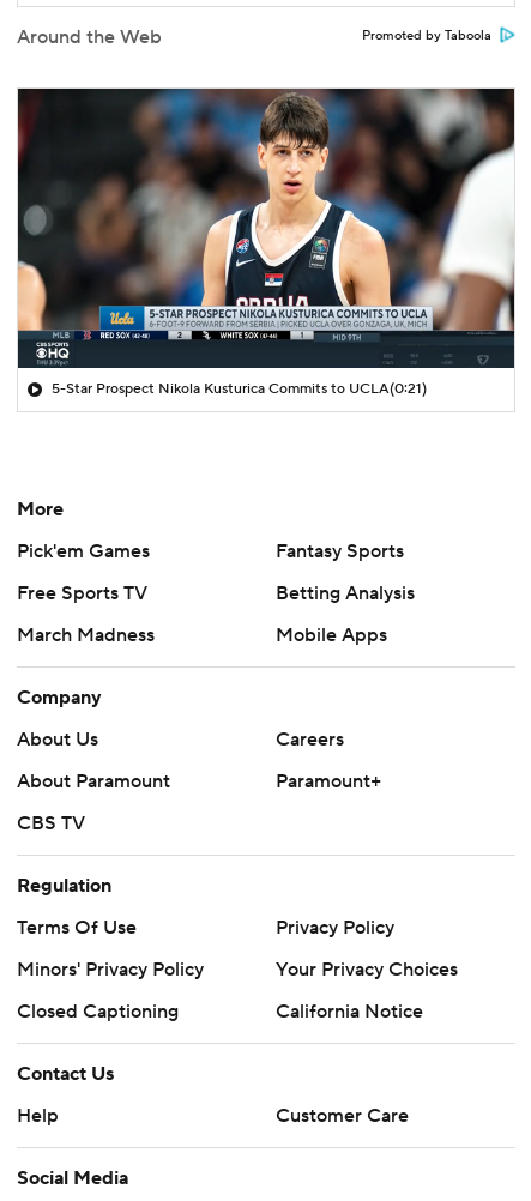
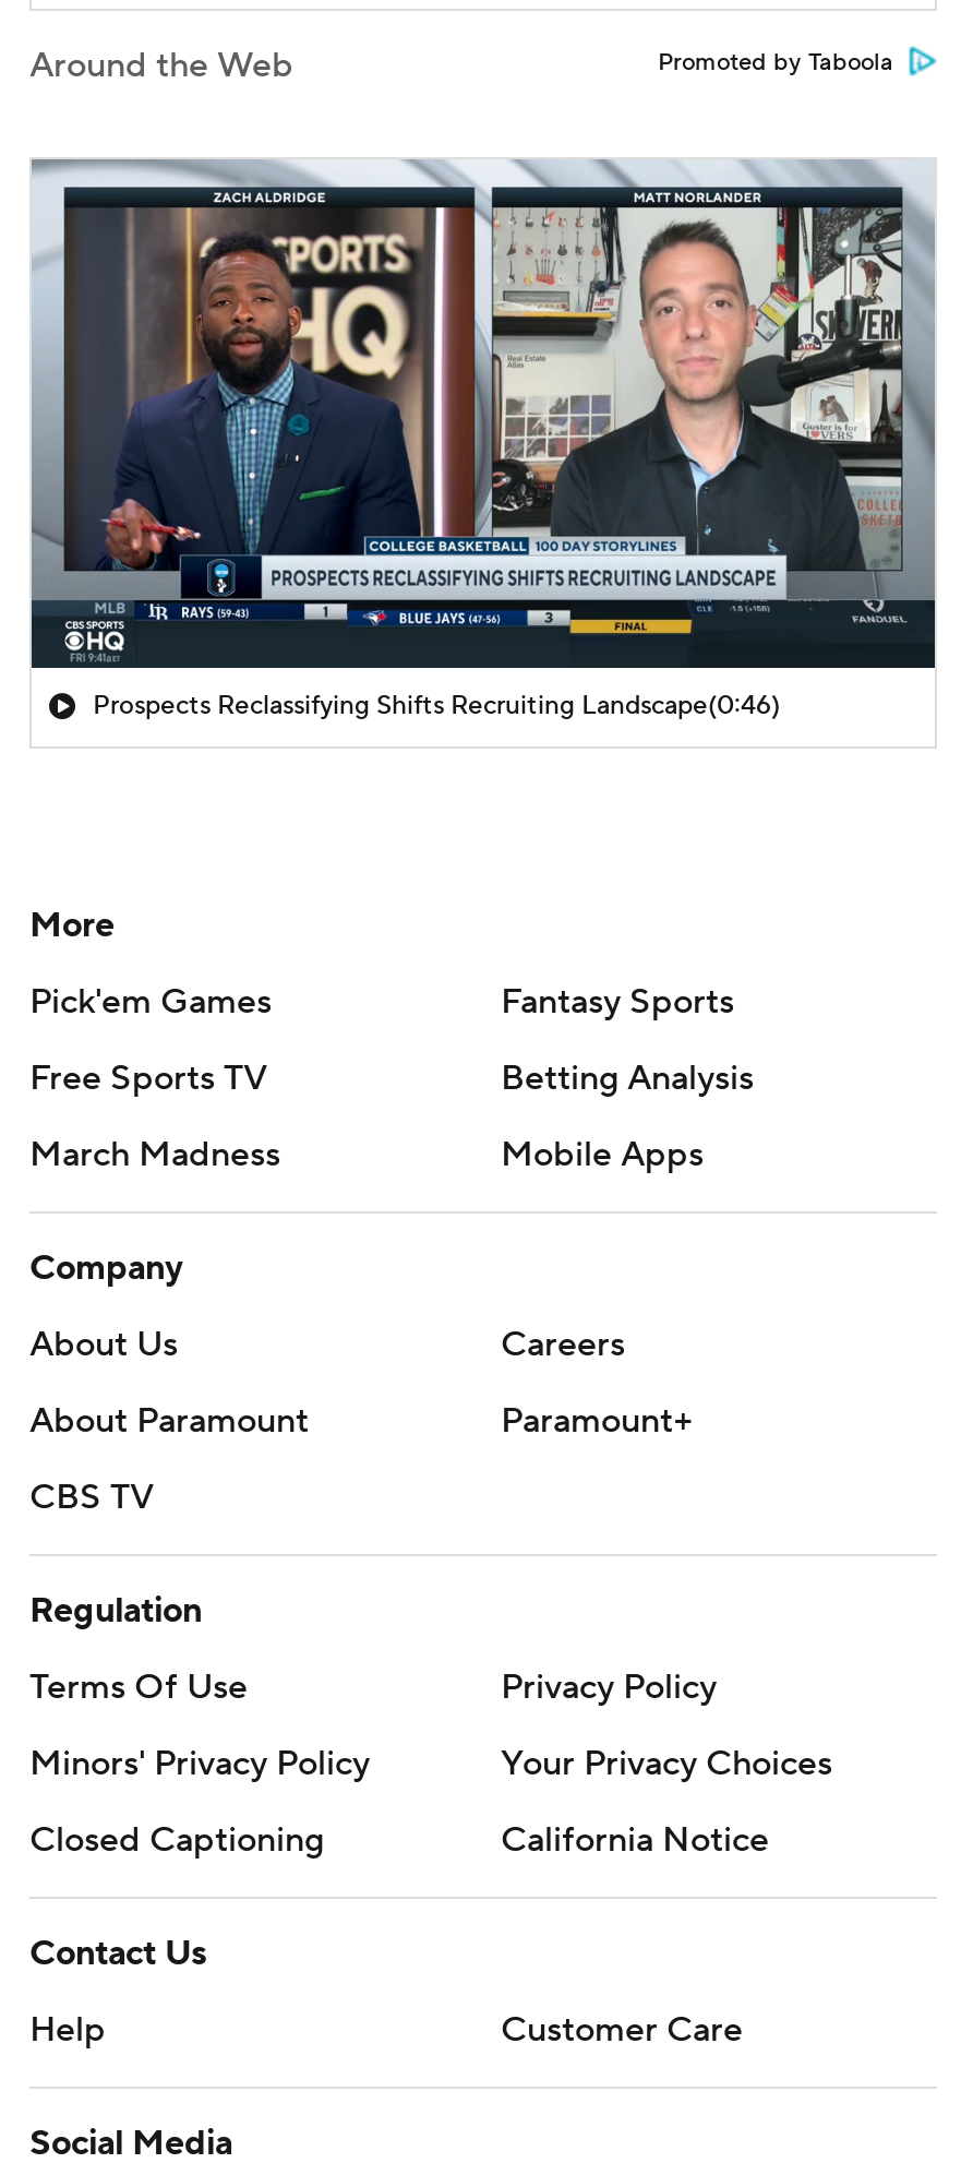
- [image]
- 5-Star Prospect Nikola Kusturica Commits to UCLA(0:21)
+ [image]
+ Prospects Reclassifying Shifts Recruiting Landscape(0:46)
